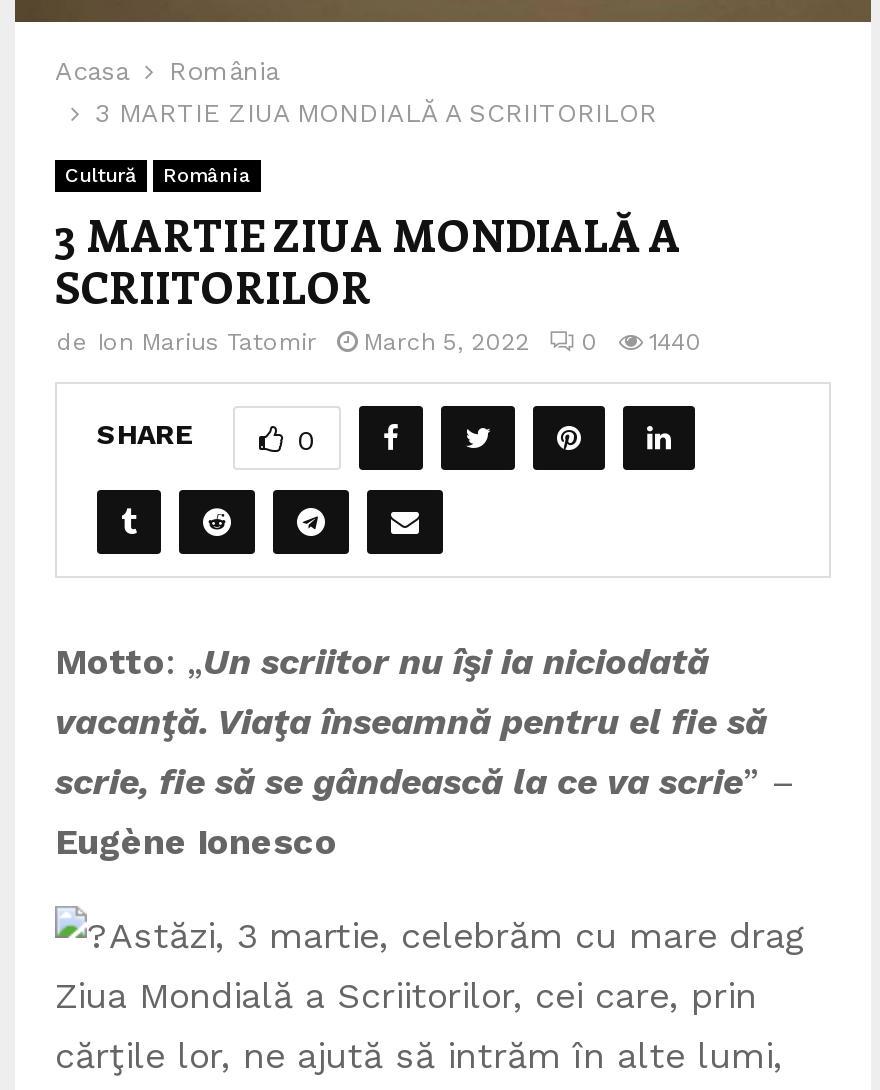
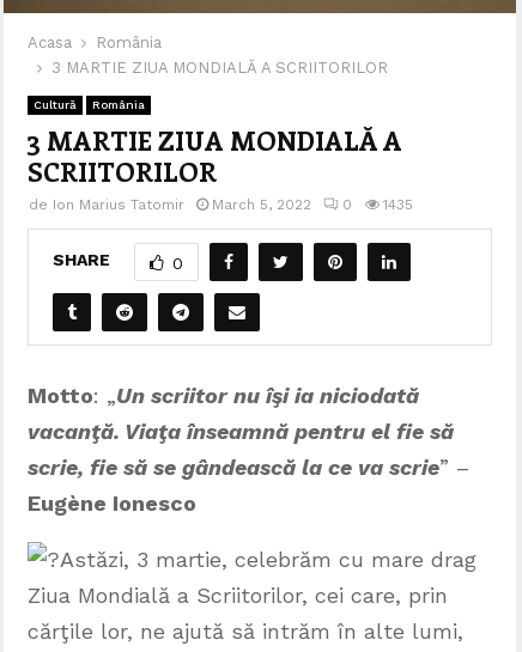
- de Ion Marius Tatomir March 5, 2022 0 1440
+ de Ion Marius Tatomir March 5, 2022 0 1435
